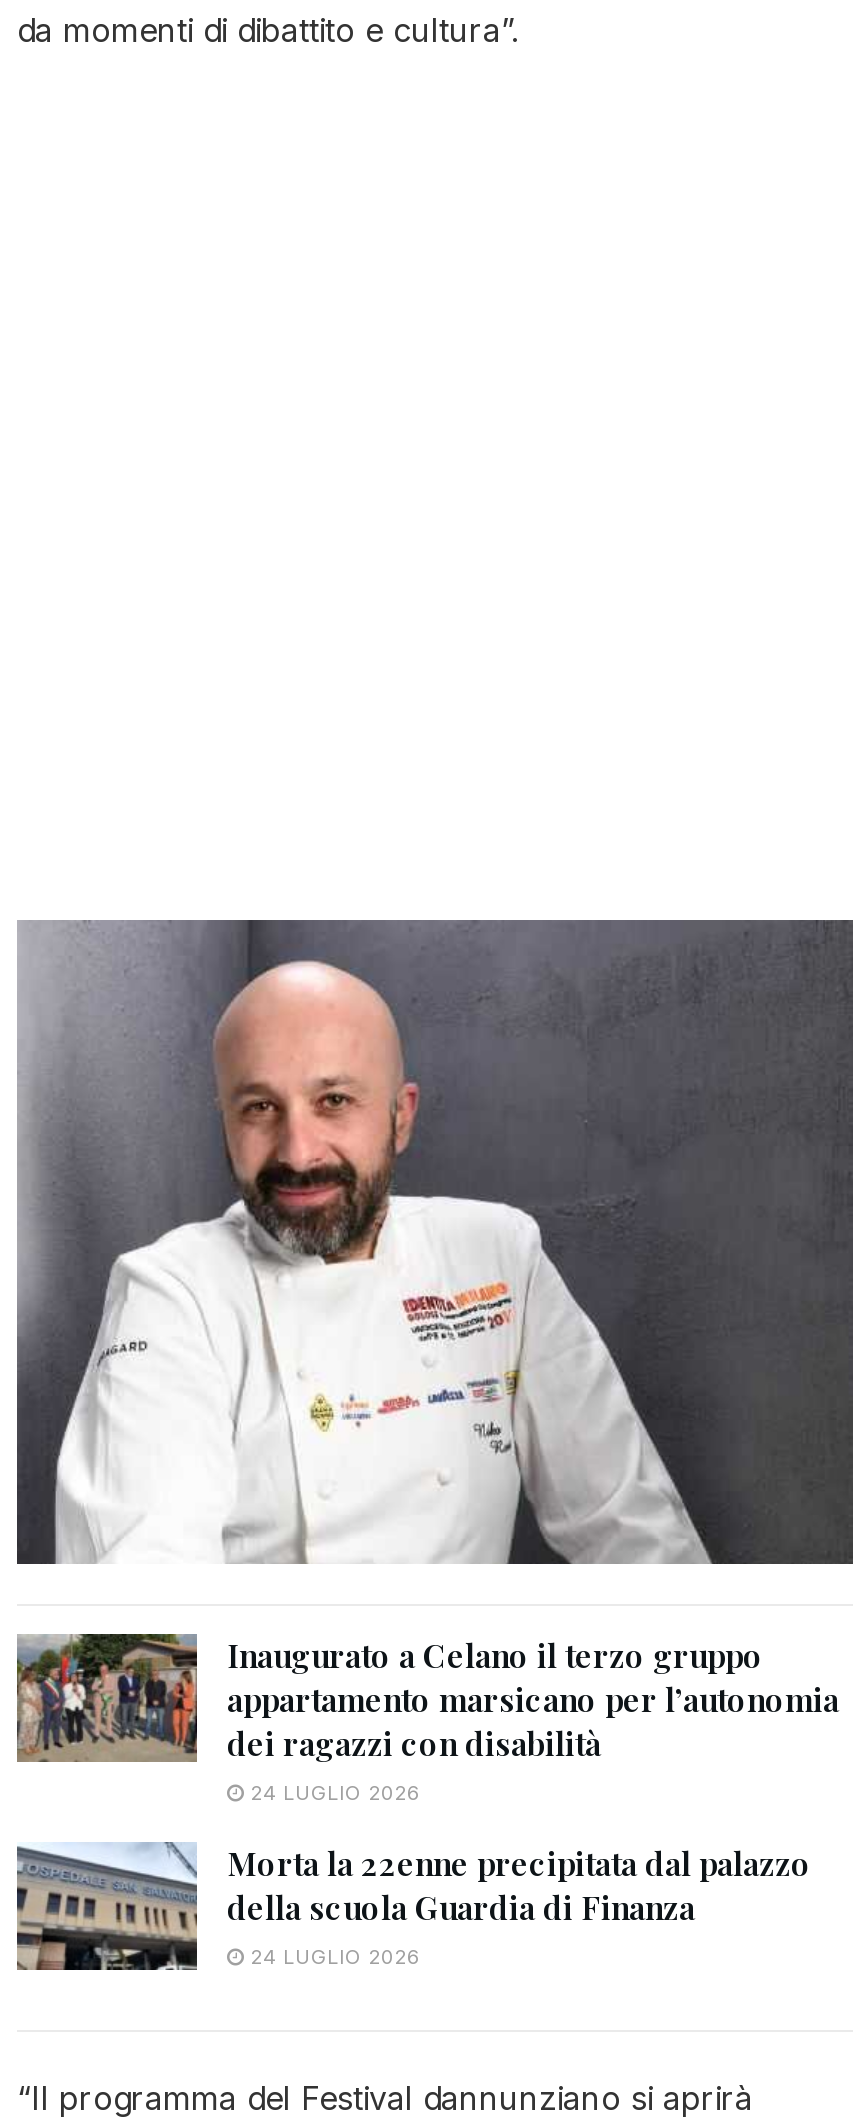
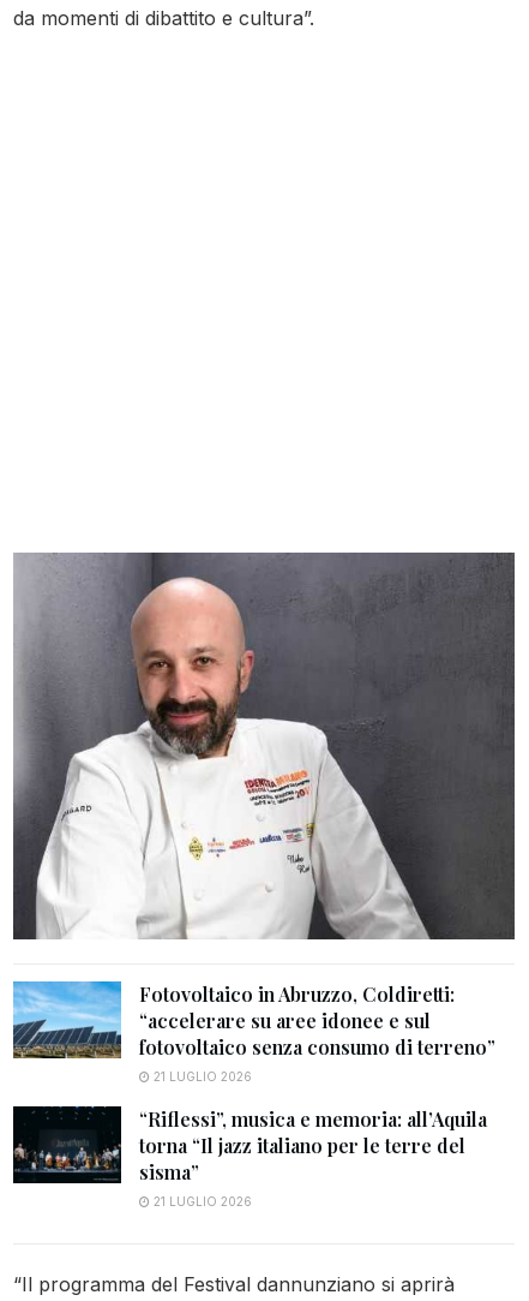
- [image]
- Inaugurato a Celano il terzo gruppo
- appartamento marsicano per l’autonomia
- dei ragazzi con disabilità
- 24 LUGLIO 2026
+ [image]
+ Fotovoltaico in Abruzzo, Coldiretti:
+ “accelerare su aree idonee e sul
+ fotovoltaico senza consumo di terreno”
+ 21 LUGLIO 2026

- [image]
- Morta la 22enne precipitata dal palazzo
- della scuola Guardia di Finanza
- 24 LUGLIO 2026
+ [image]
+ “Riflessi”, musica e memoria: all’Aquila
+ torna “Il jazz italiano per le terre del
+ sisma”
+ 21 LUGLIO 2026
